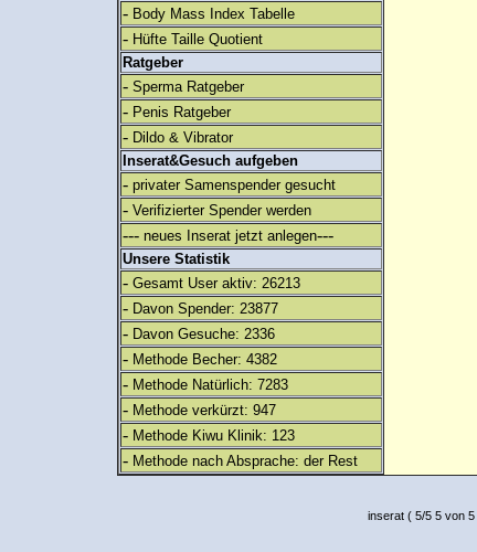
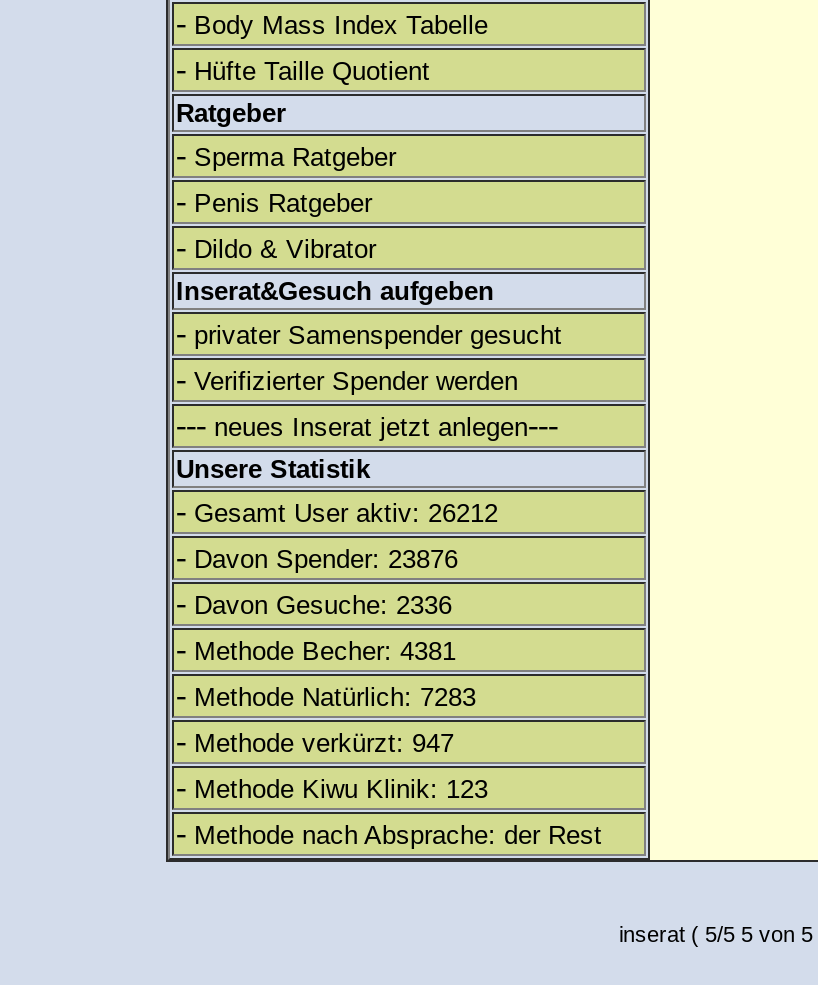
- - Gesamt User aktiv: 26213
+ - Gesamt User aktiv: 26212

- - Davon Spender: 23877
+ - Davon Spender: 23876

- - Methode Becher: 4382
+ - Methode Becher: 4381
